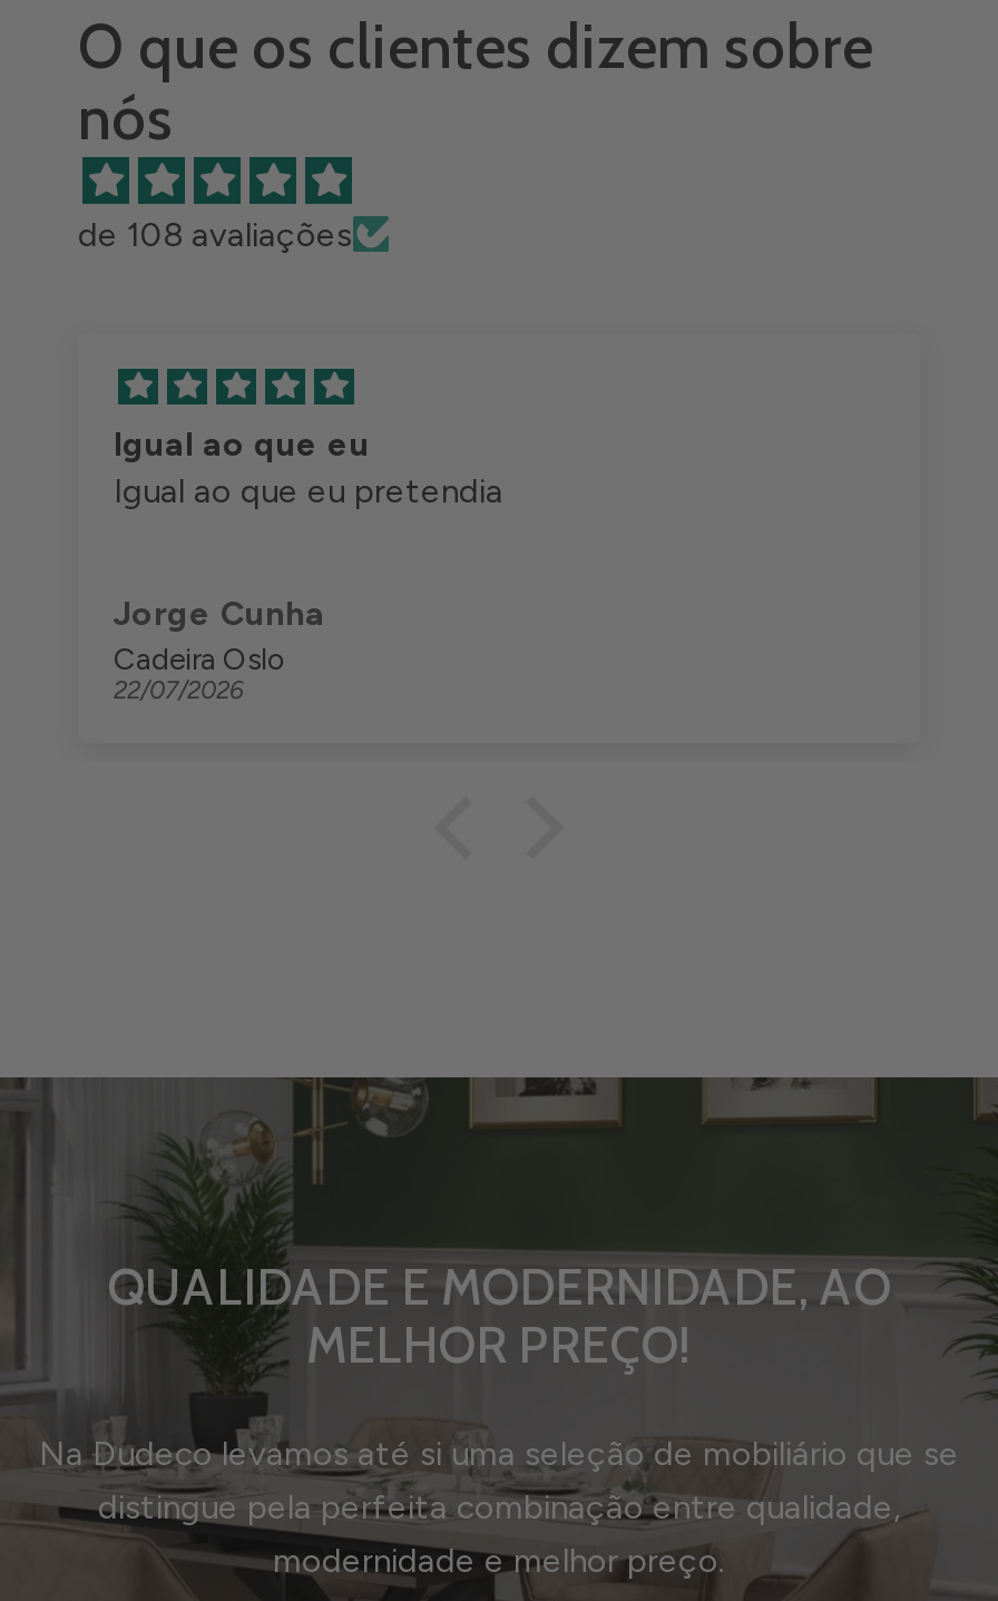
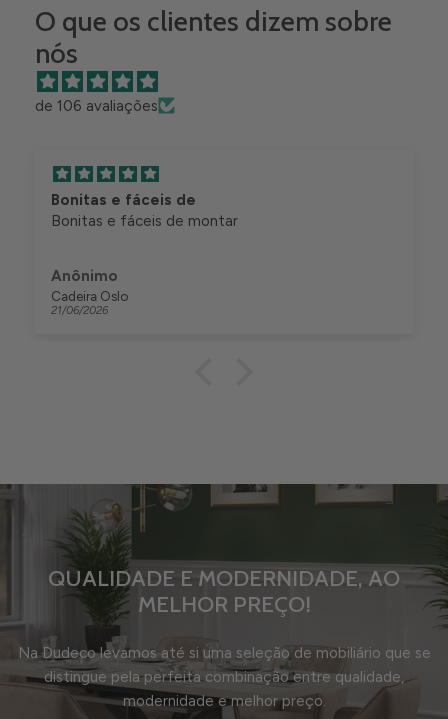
- de 108 avaliações
+ de 106 avaliações

- Igual ao que eu
- Igual ao que eu pretendia
+ Bonitas e fáceis de
+ Bonitas e fáceis de montar

- Jorge Cunha
+ Anônimo

- 22/07/2026
+ 21/06/2026
